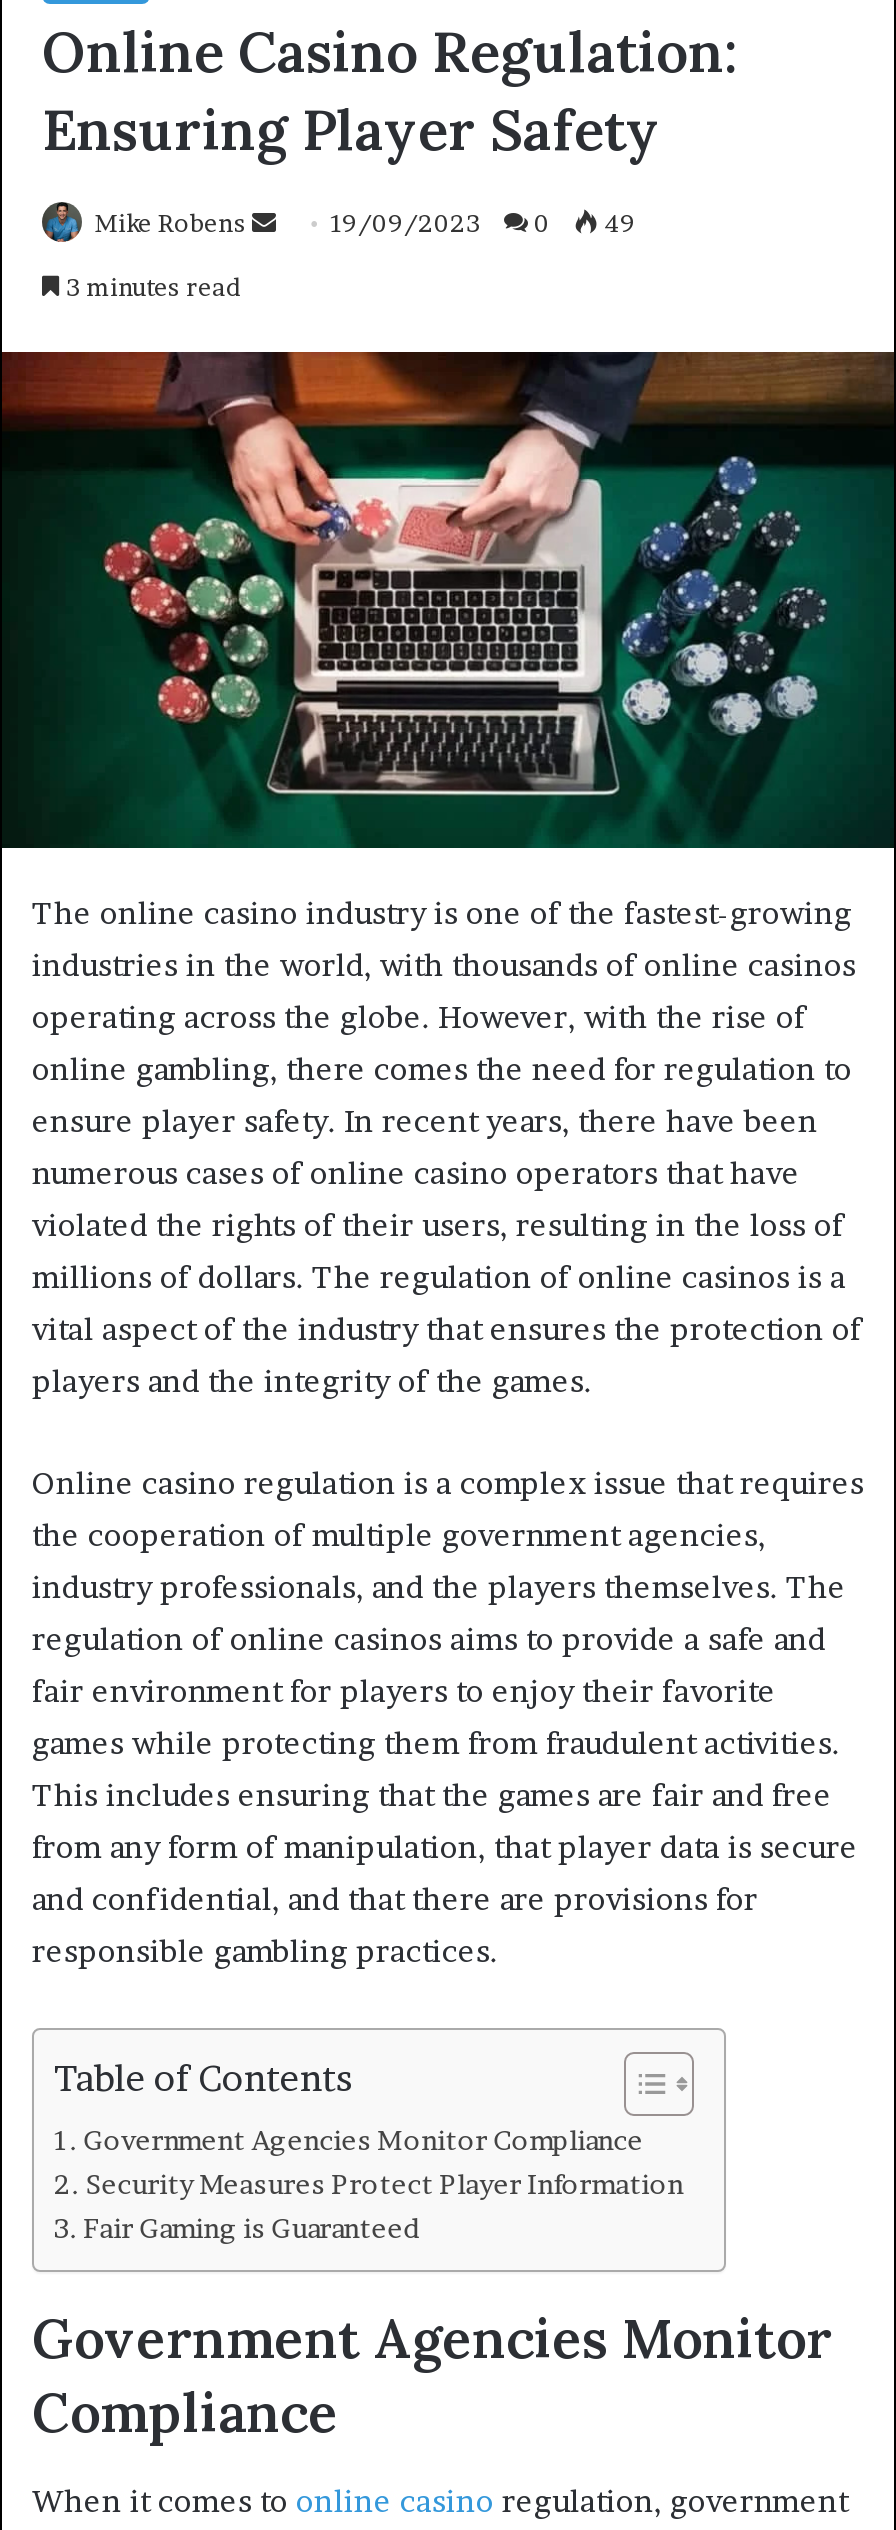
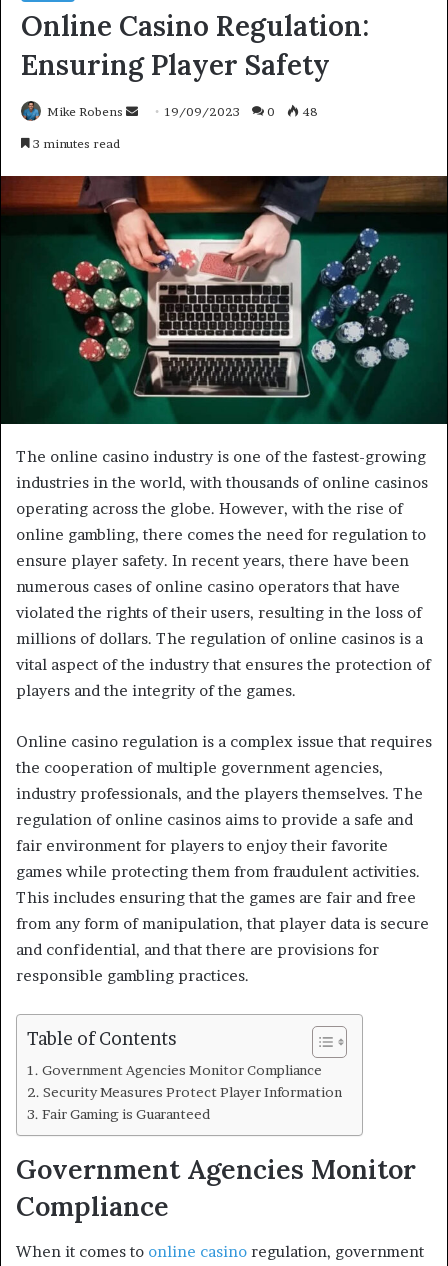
- 49
+ 48
